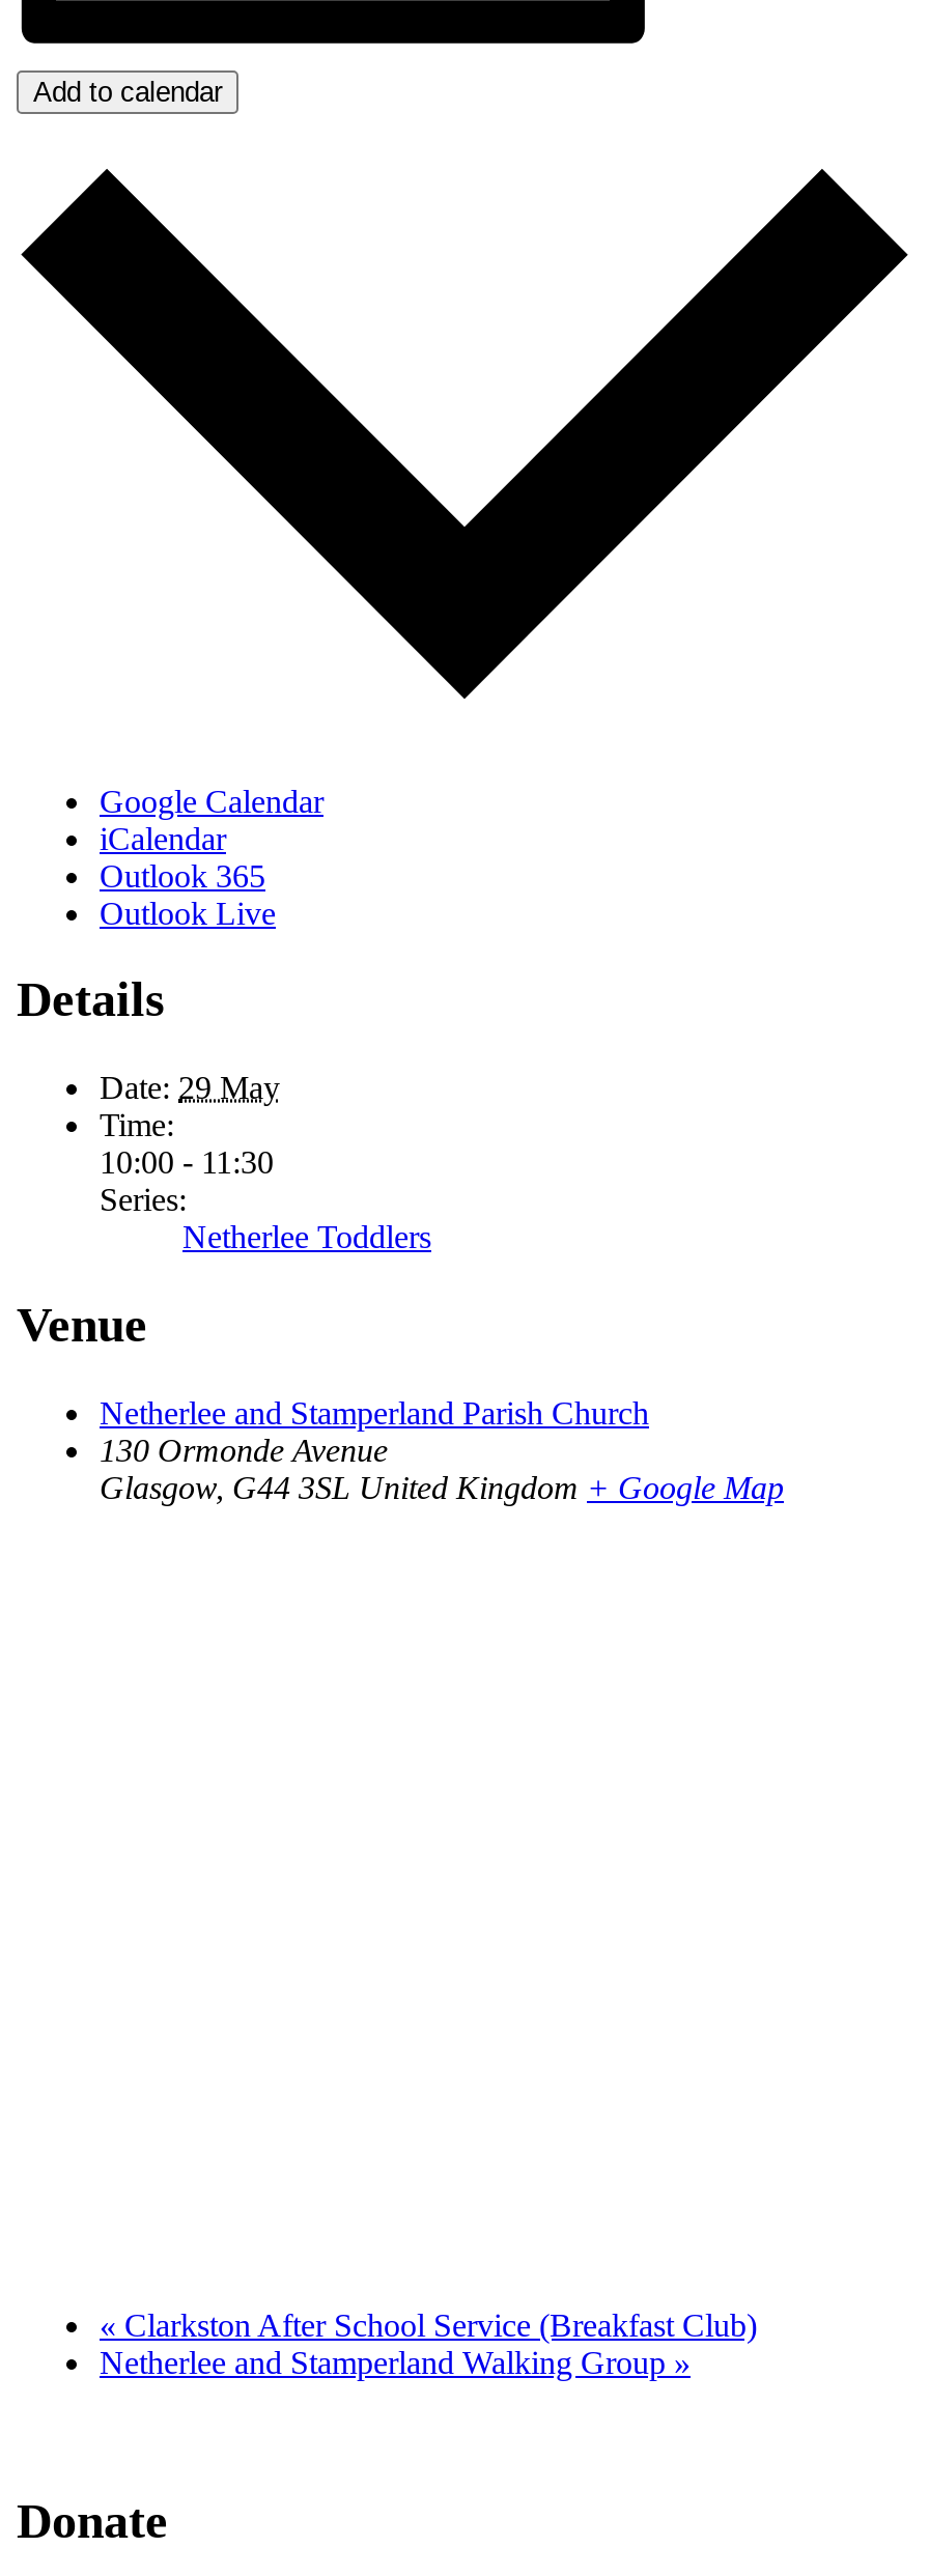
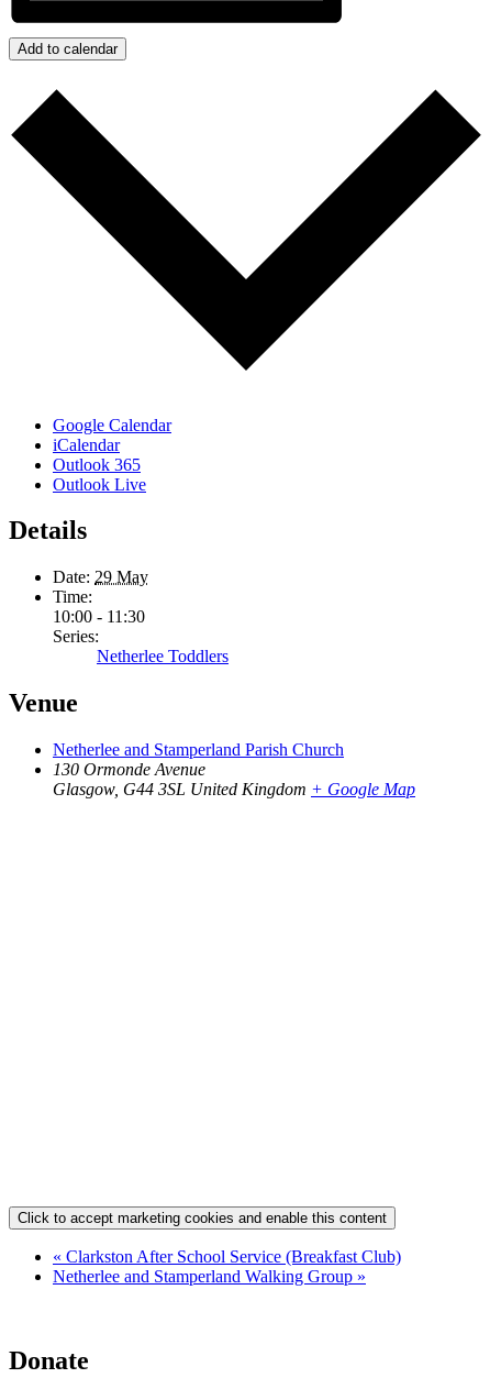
+ Click to accept marketing cookies and enable this content
